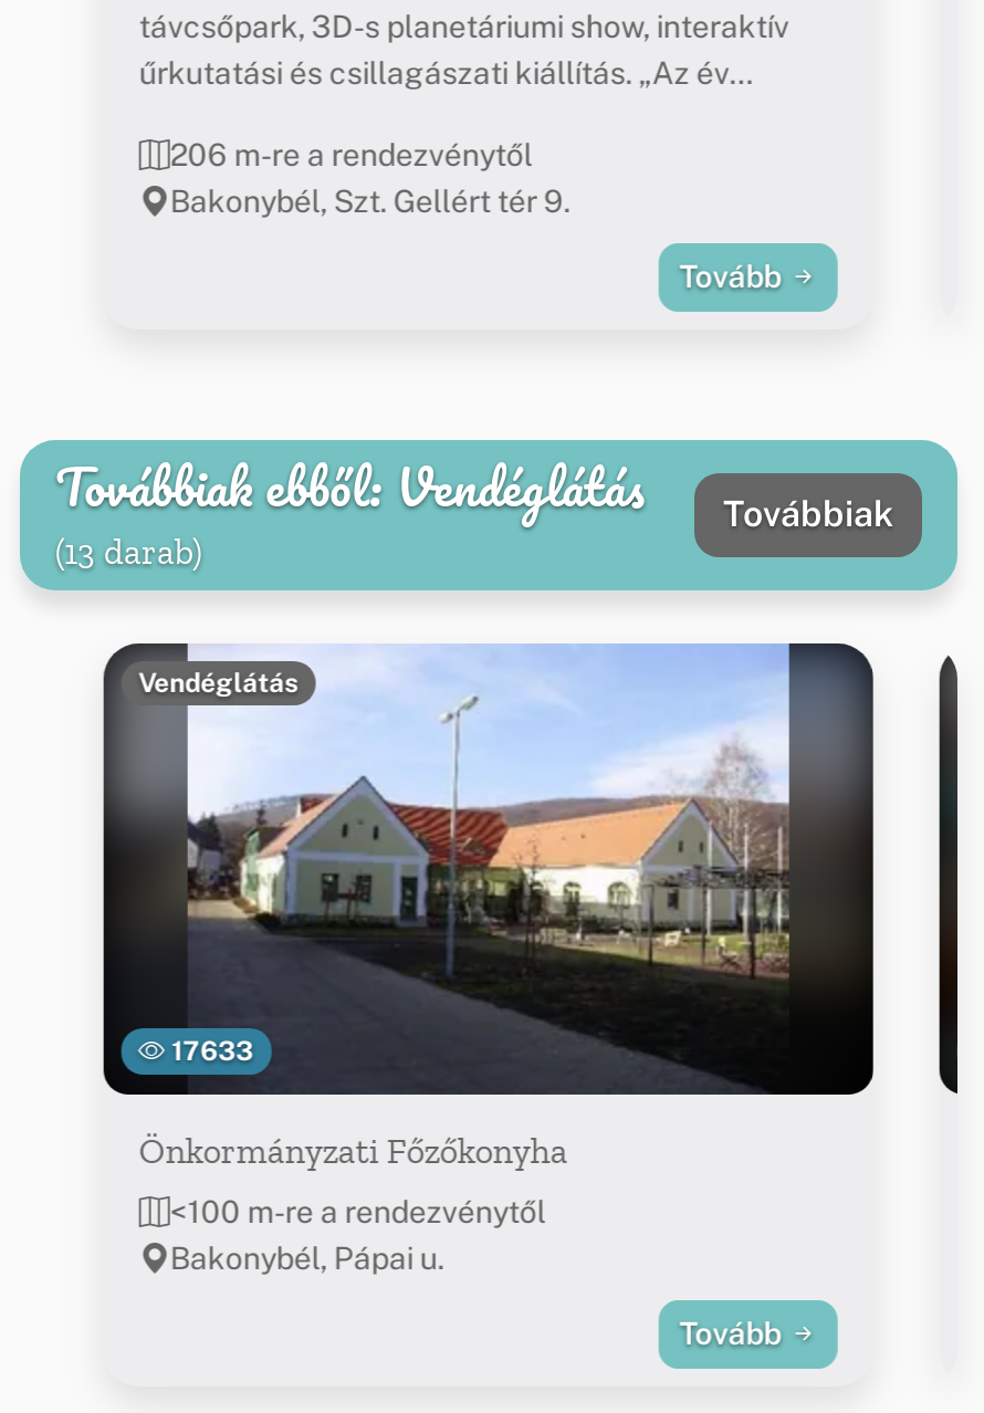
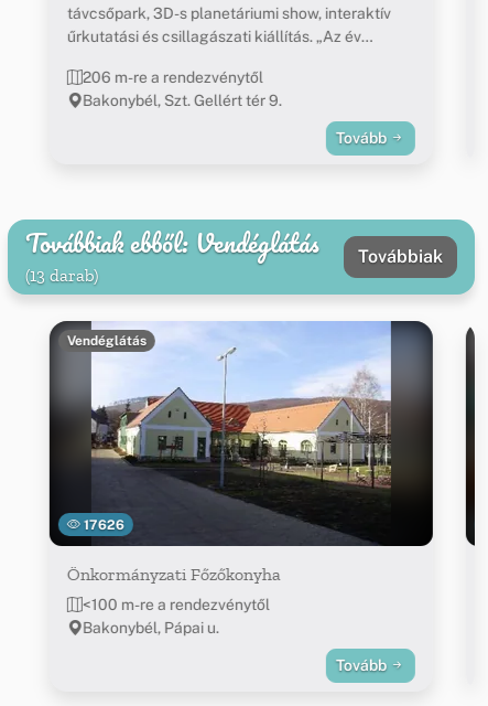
- 17633
+ 17626
